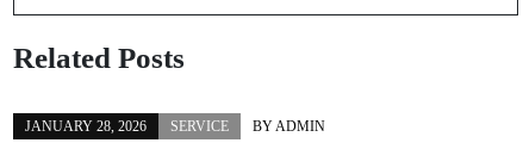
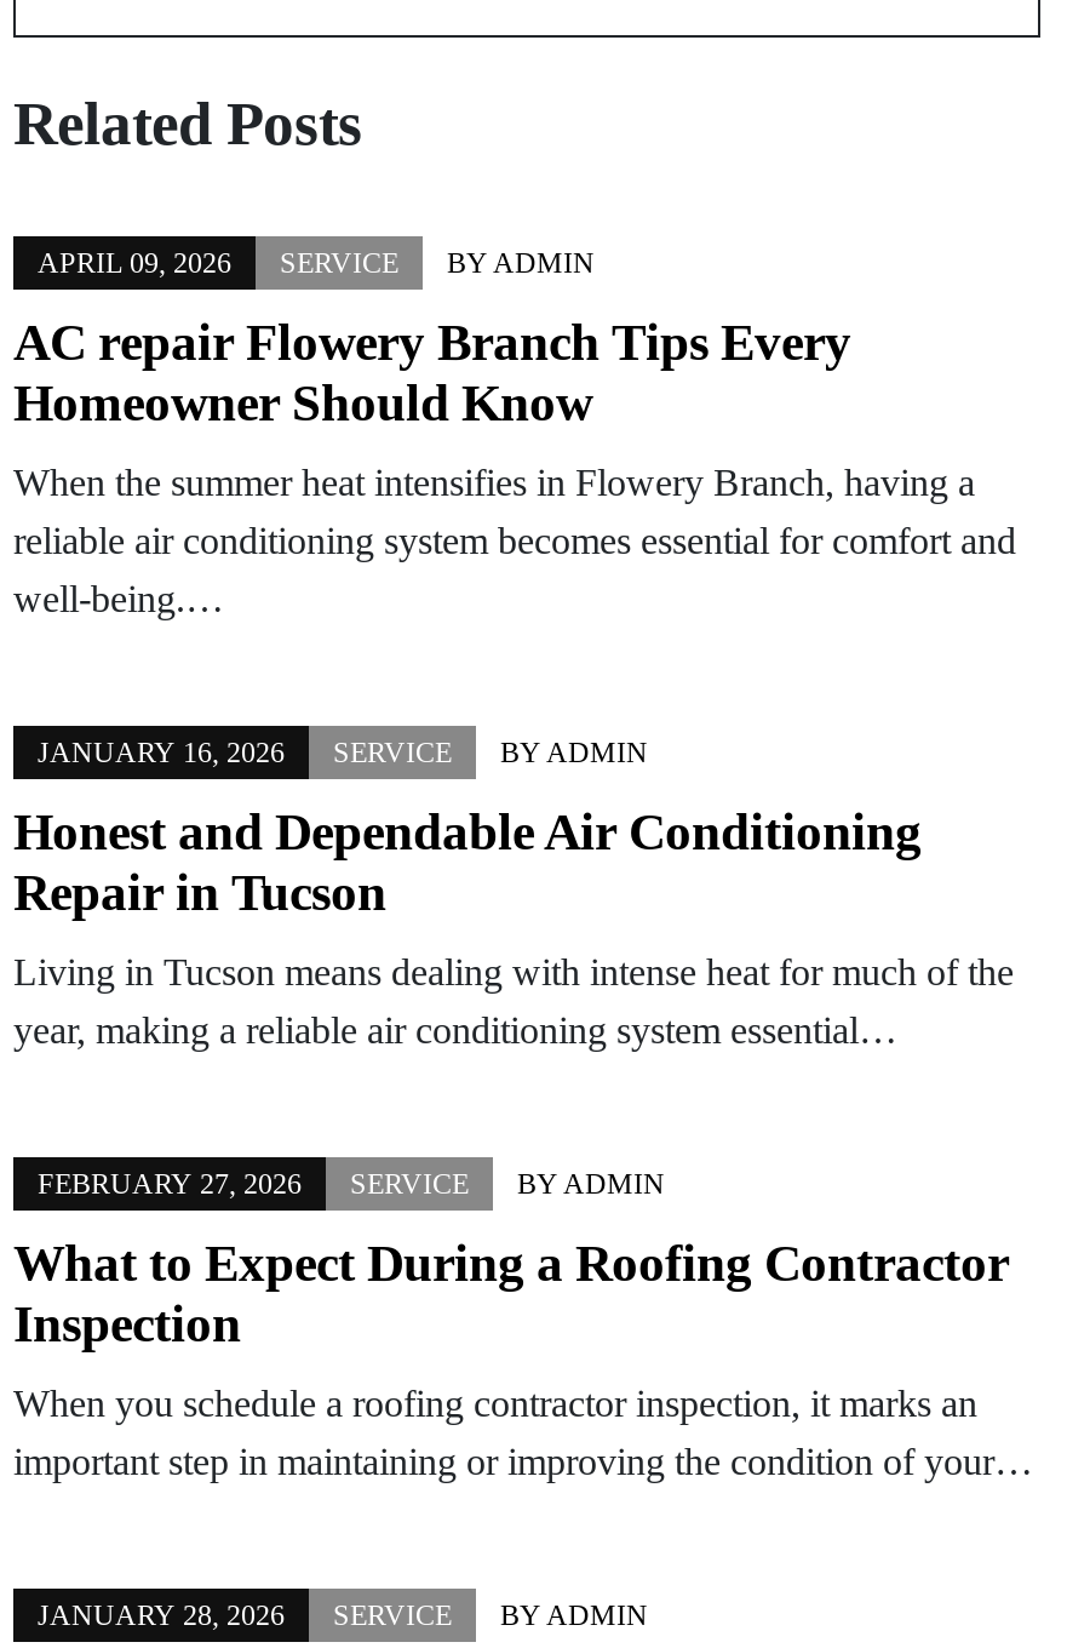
+ APRIL 09, 2026
+ SERVICE
+ BY ADMIN
+ AC repair Flowery Branch Tips Every
+ Homeowner Should Know
+ When the summer heat intensifies in Flowery Branch, having a
+ reliable air conditioning system becomes essential for comfort and
+ well-being.…

+ JANUARY 16, 2026
+ SERVICE
+ BY ADMIN
+ Honest and Dependable Air Conditioning
+ Repair in Tucson
+ Living in Tucson means dealing with intense heat for much of the
+ year, making a reliable air conditioning system essential…

+ FEBRUARY 27, 2026
+ SERVICE
+ BY ADMIN
+ What to Expect During a Roofing Contractor
+ Inspection
+ When you schedule a roofing contractor inspection, it marks an
+ important step in maintaining or improving the condition of your…
